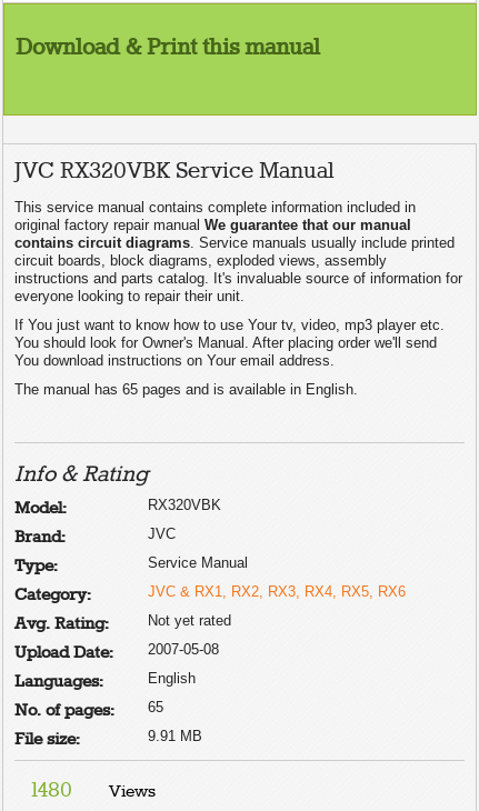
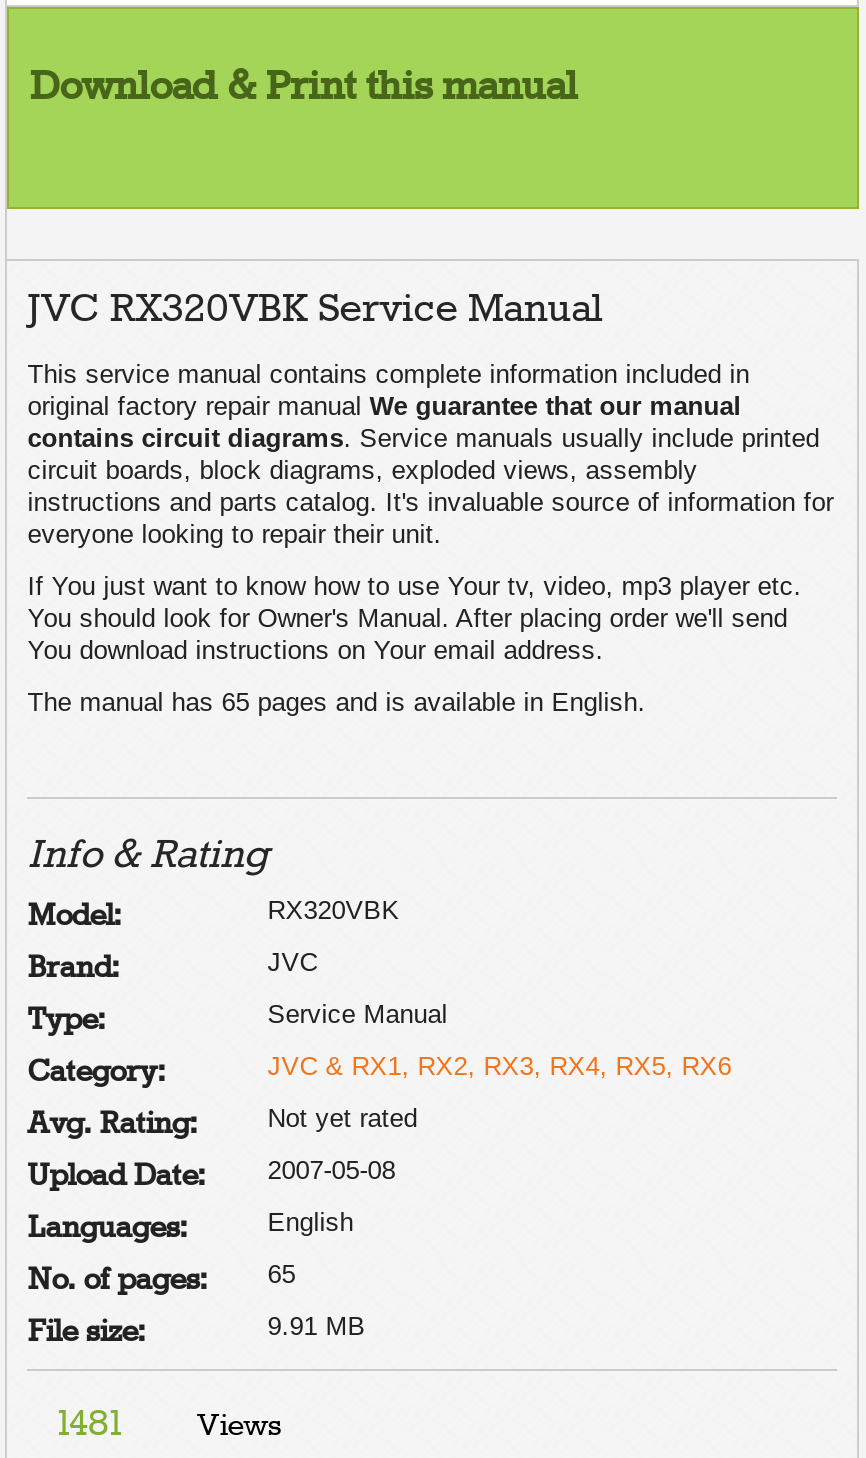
- 1480
+ 1481
